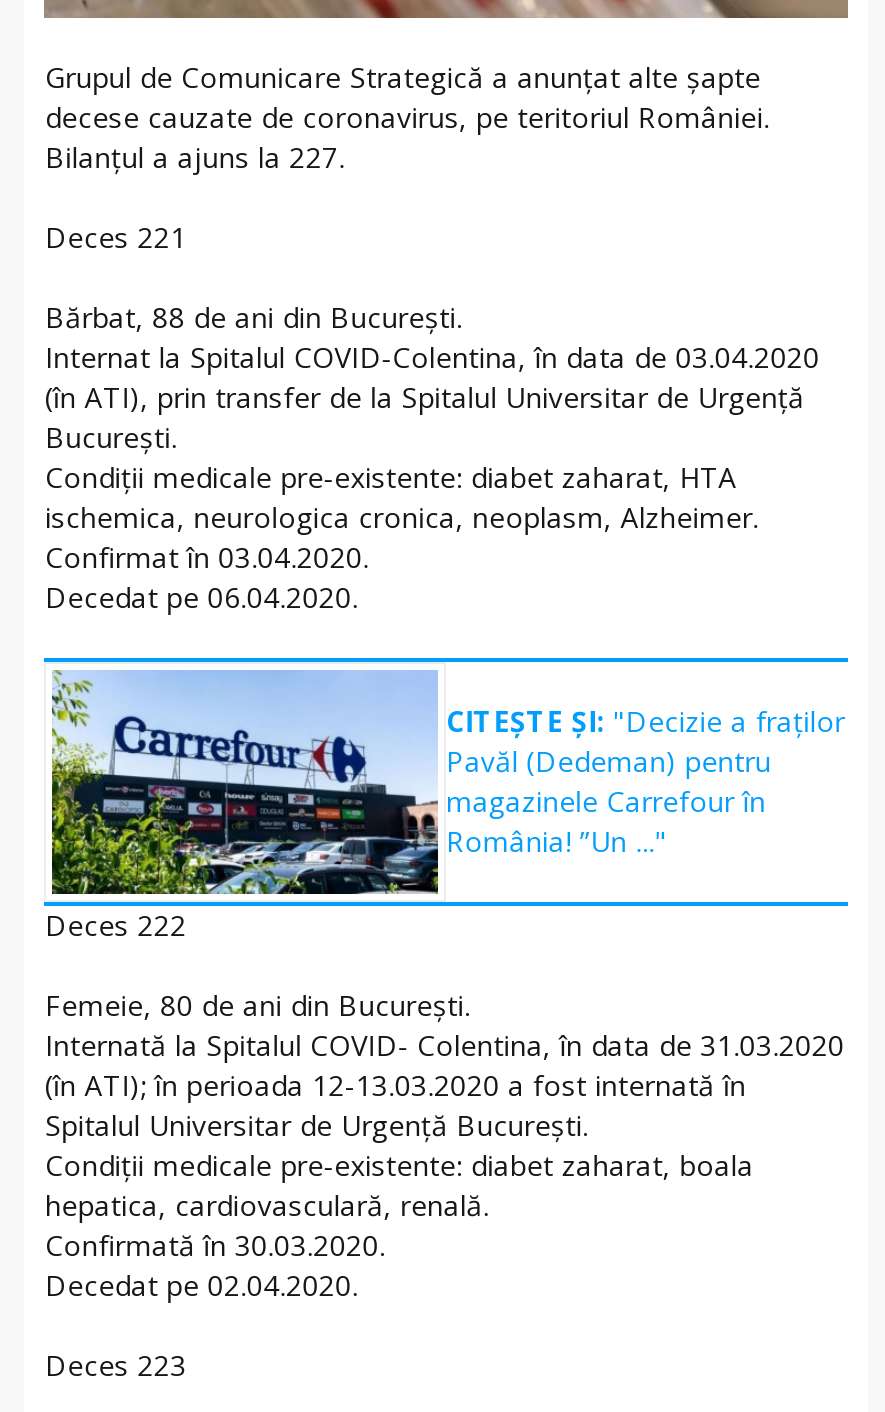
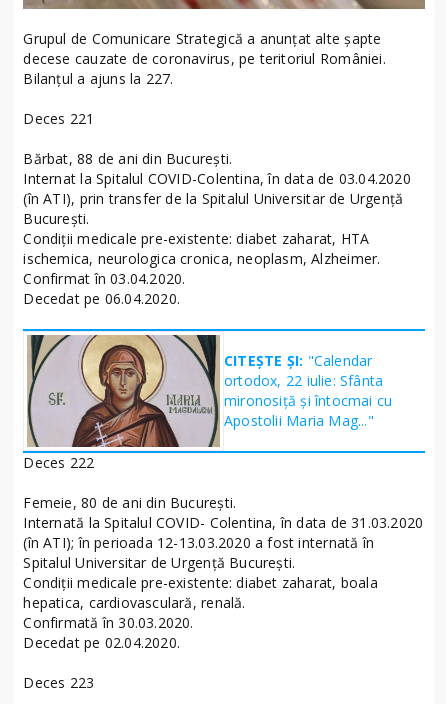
- [image]
- CITEȘTE ȘI: "Decizie a fraților
- Pavăl (Dedeman) pentru
- magazinele Carrefour în
- România! ”Un ..."
+ [image]
+ CITEȘTE ȘI: "Calendar
+ ortodox, 22 iulie: Sfânta
+ mironosiţă şi întocmai cu
+ Apostolii Maria Mag..."
